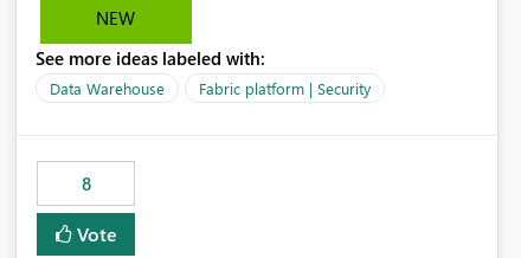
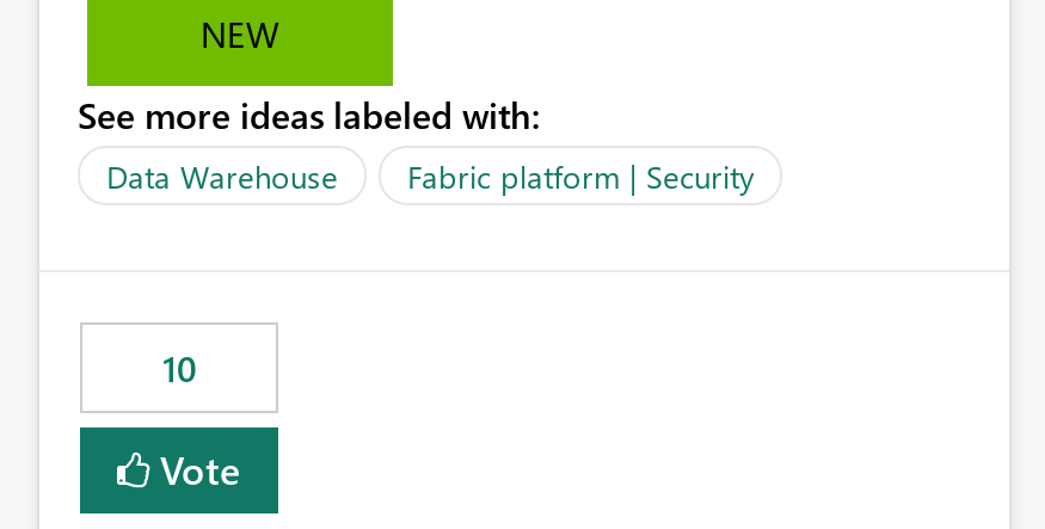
- 8
+ 10
